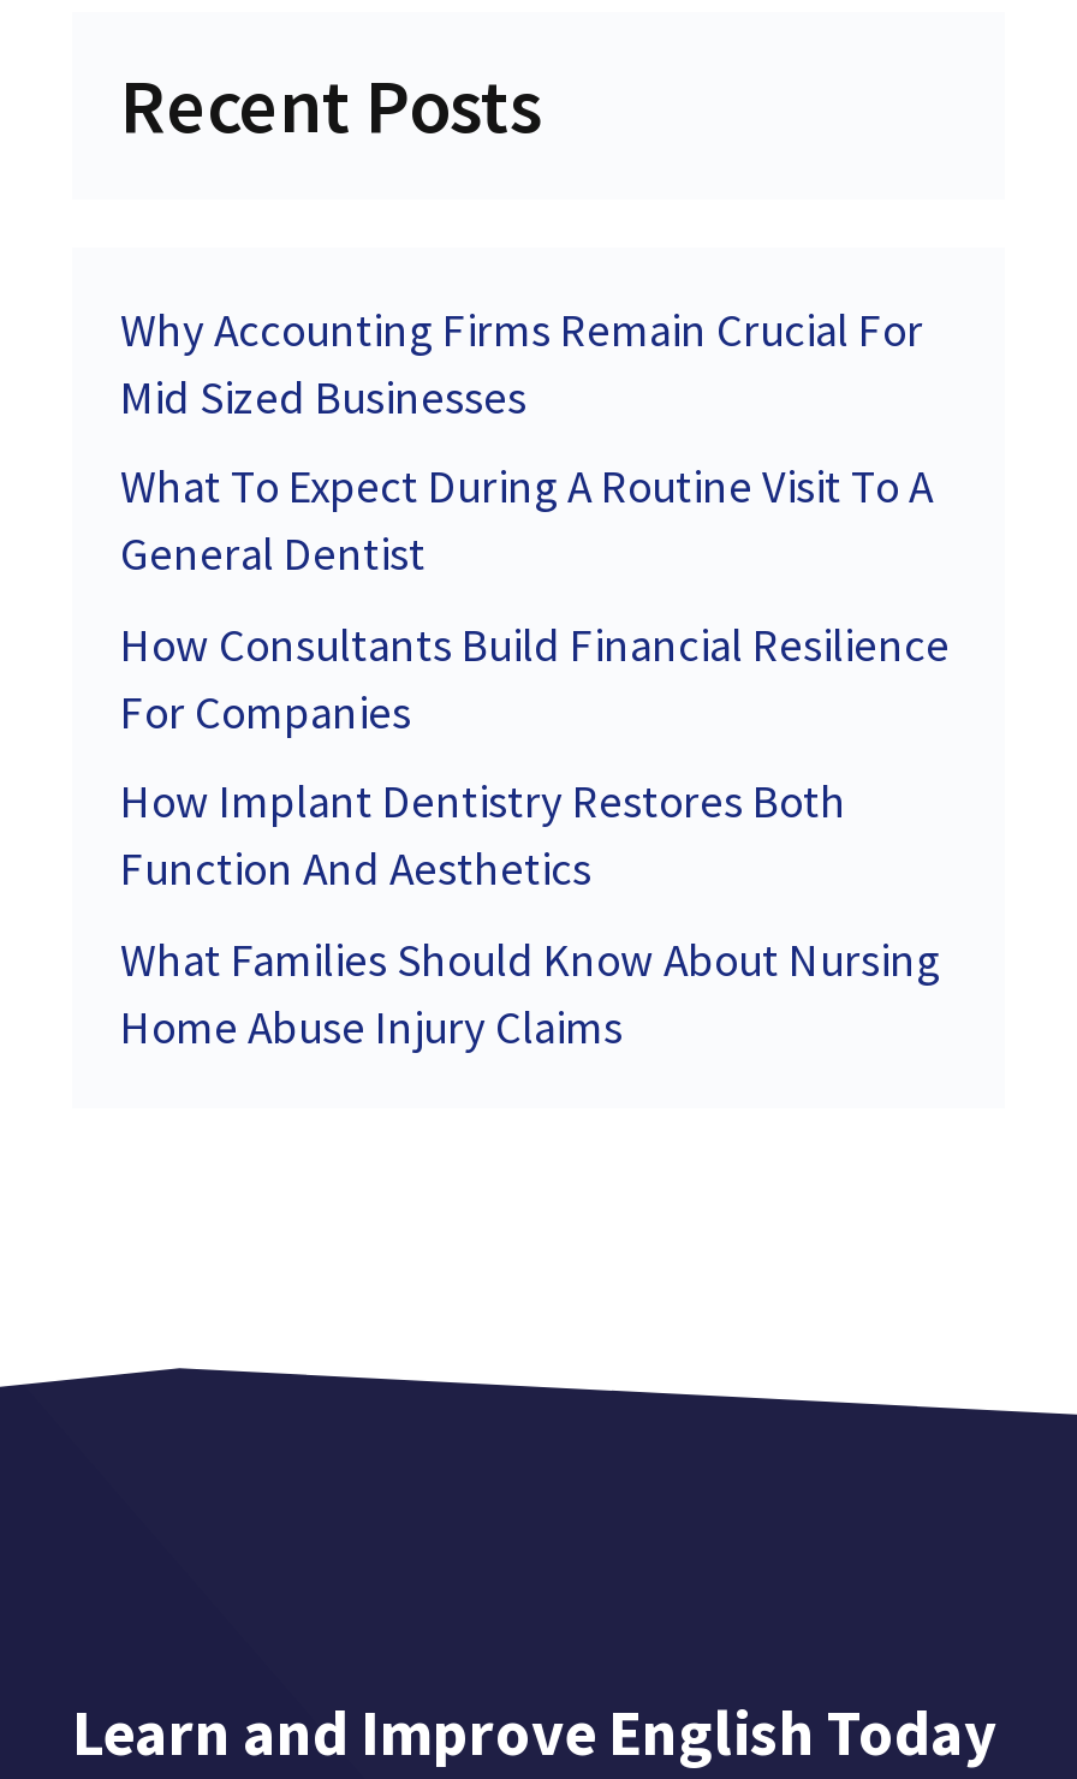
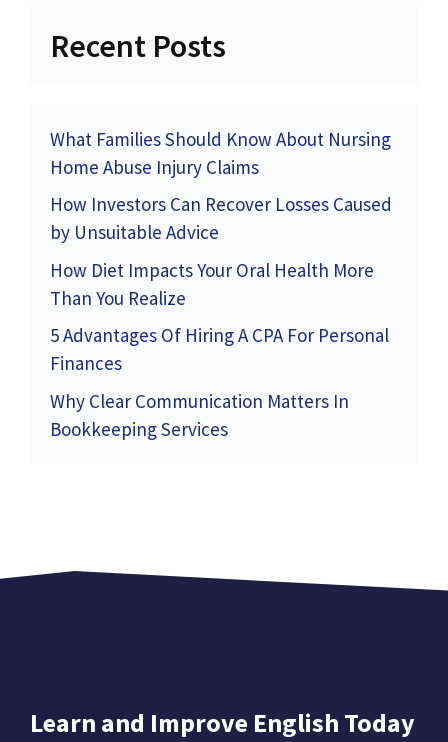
- Why Accounting Firms Remain Crucial For
- Mid Sized Businesses
- What To Expect During A Routine Visit To A
- General Dentist
- How Consultants Build Financial Resilience
- For Companies
- How Implant Dentistry Restores Both
- Function And Aesthetics

moved up: What Families Should Know About Nursing | Home Abuse Injury Claims

+ How Investors Can Recover Losses Caused
+ by Unsuitable Advice
+ How Diet Impacts Your Oral Health More
+ Than You Realize
+ 5 Advantages Of Hiring A CPA For Personal
+ Finances
+ Why Clear Communication Matters In
+ Bookkeeping Services
